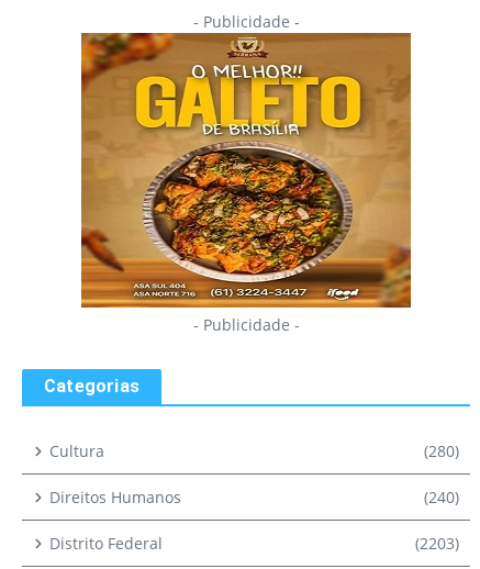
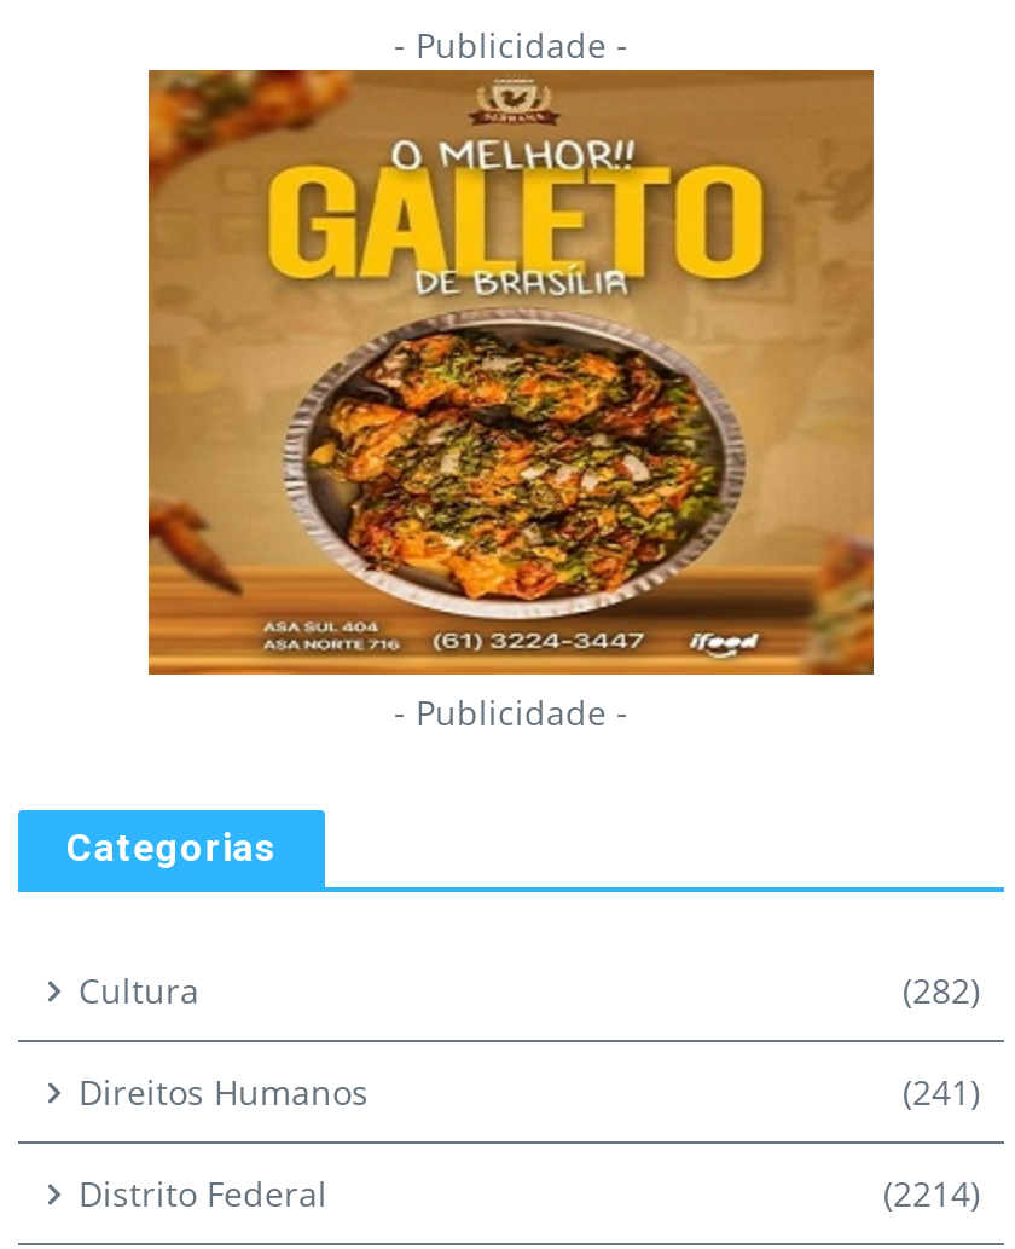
- (280)
+ (282)

- (240)
+ (241)

- (2203)
+ (2214)
